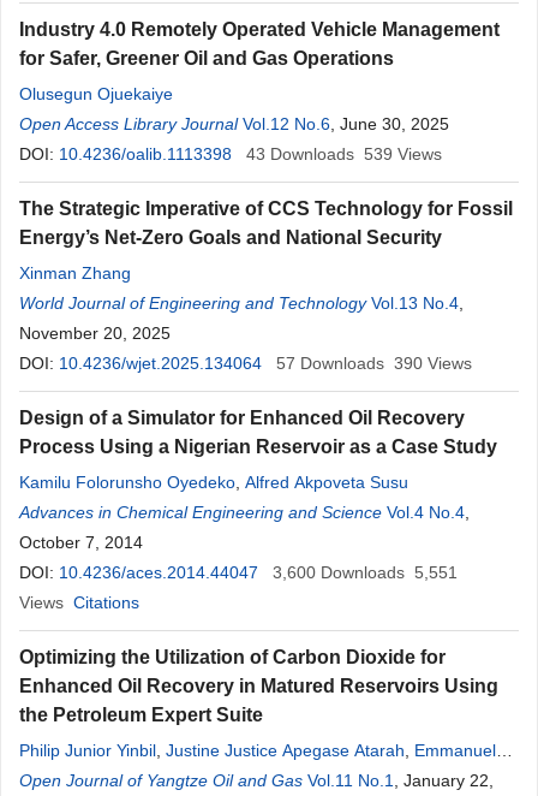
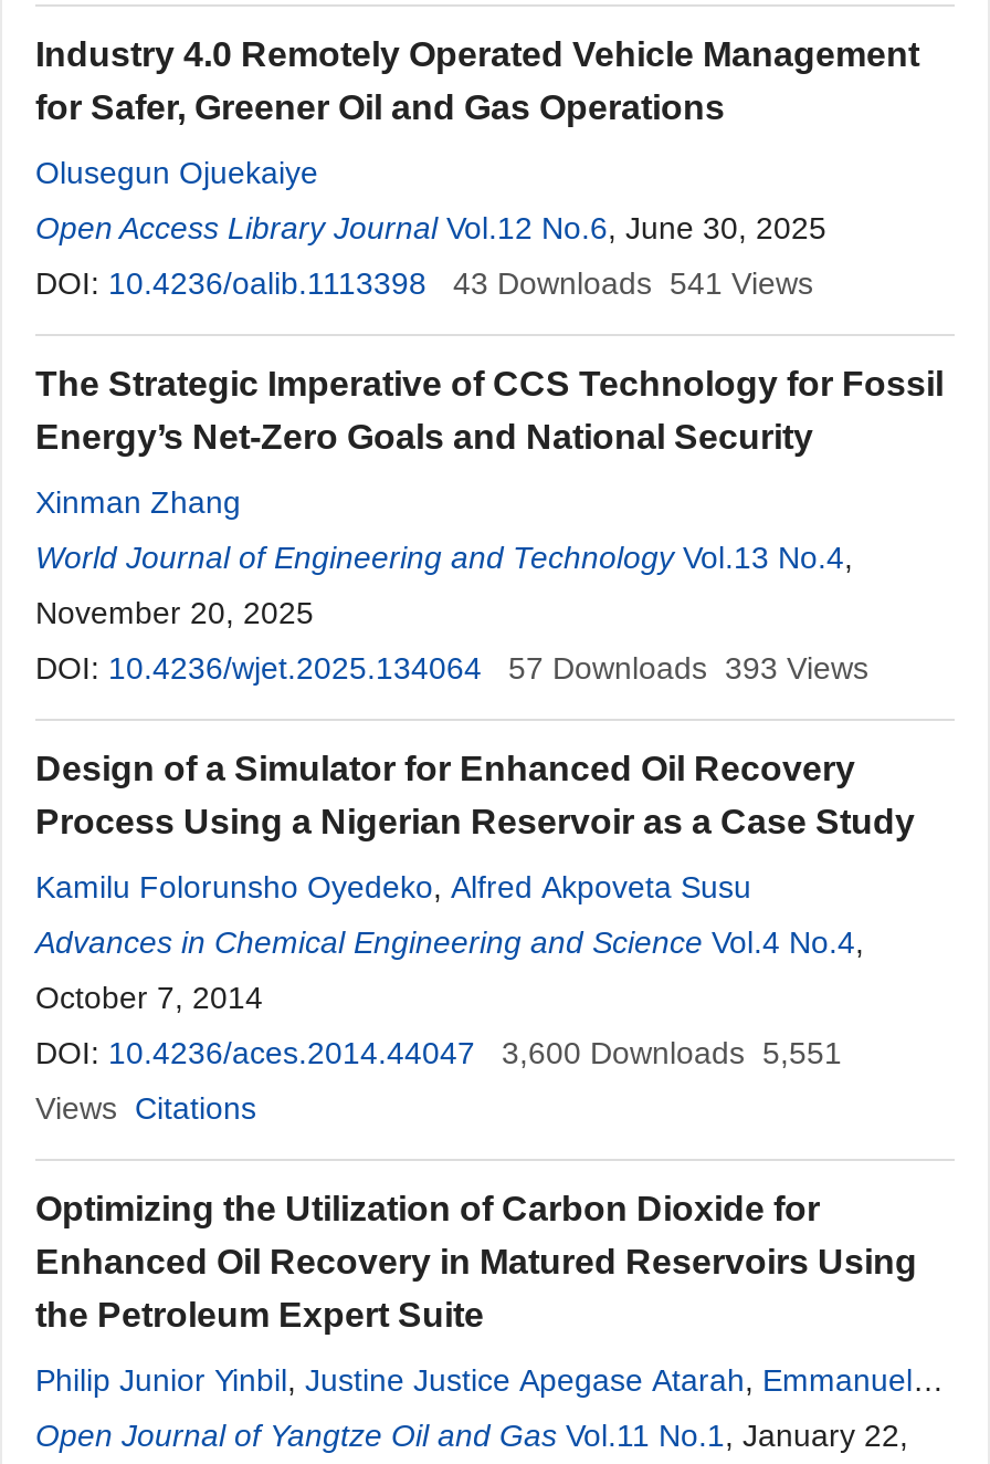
- 43 Downloads 539 Views
+ 43 Downloads 541 Views

- 57 Downloads 390 Views
+ 57 Downloads 393 Views
